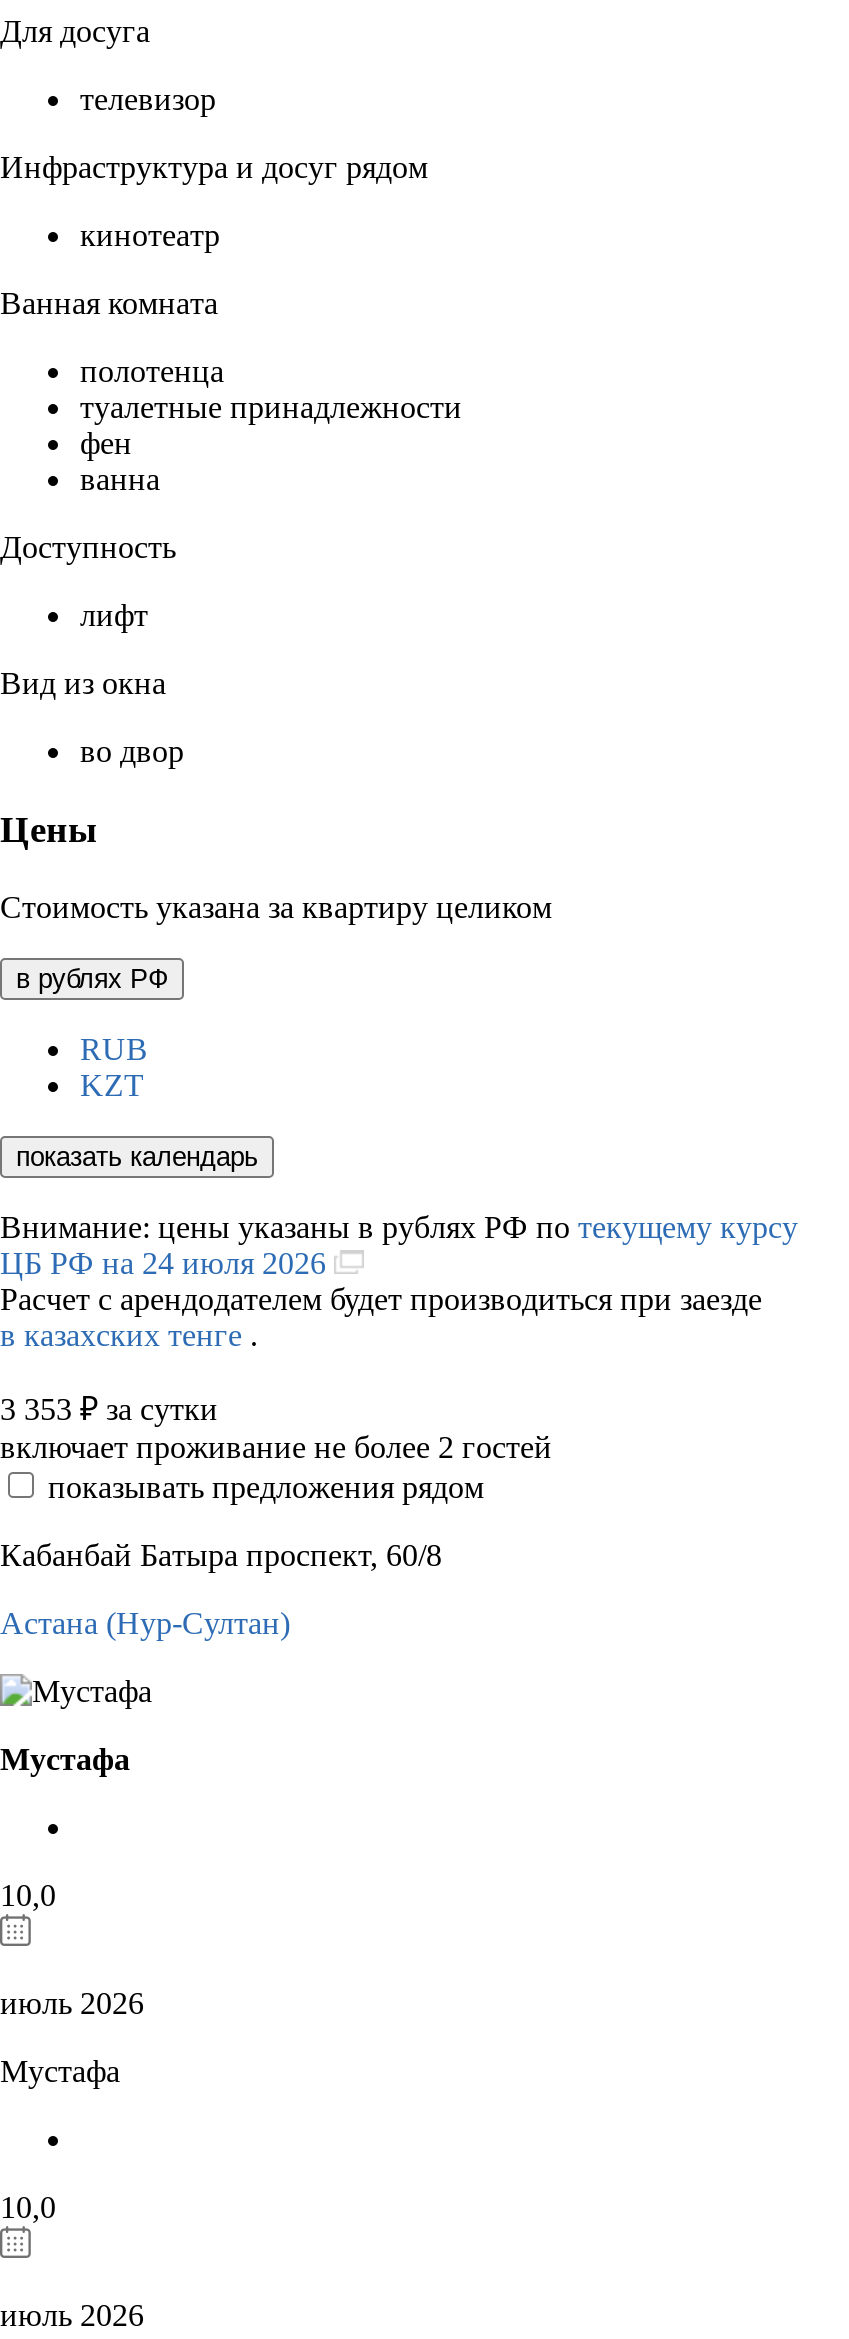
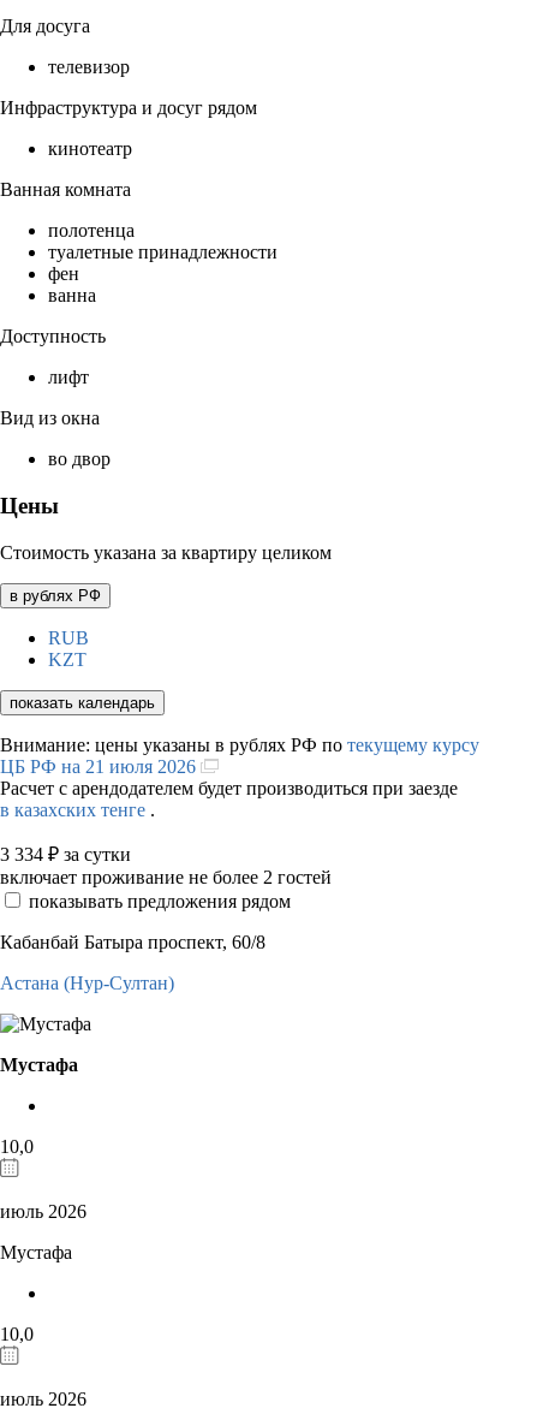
- ЦБ РФ на 24 июля 2026
+ ЦБ РФ на 21 июля 2026

- 3 353 ₽ за сутки
+ 3 334 ₽ за сутки
